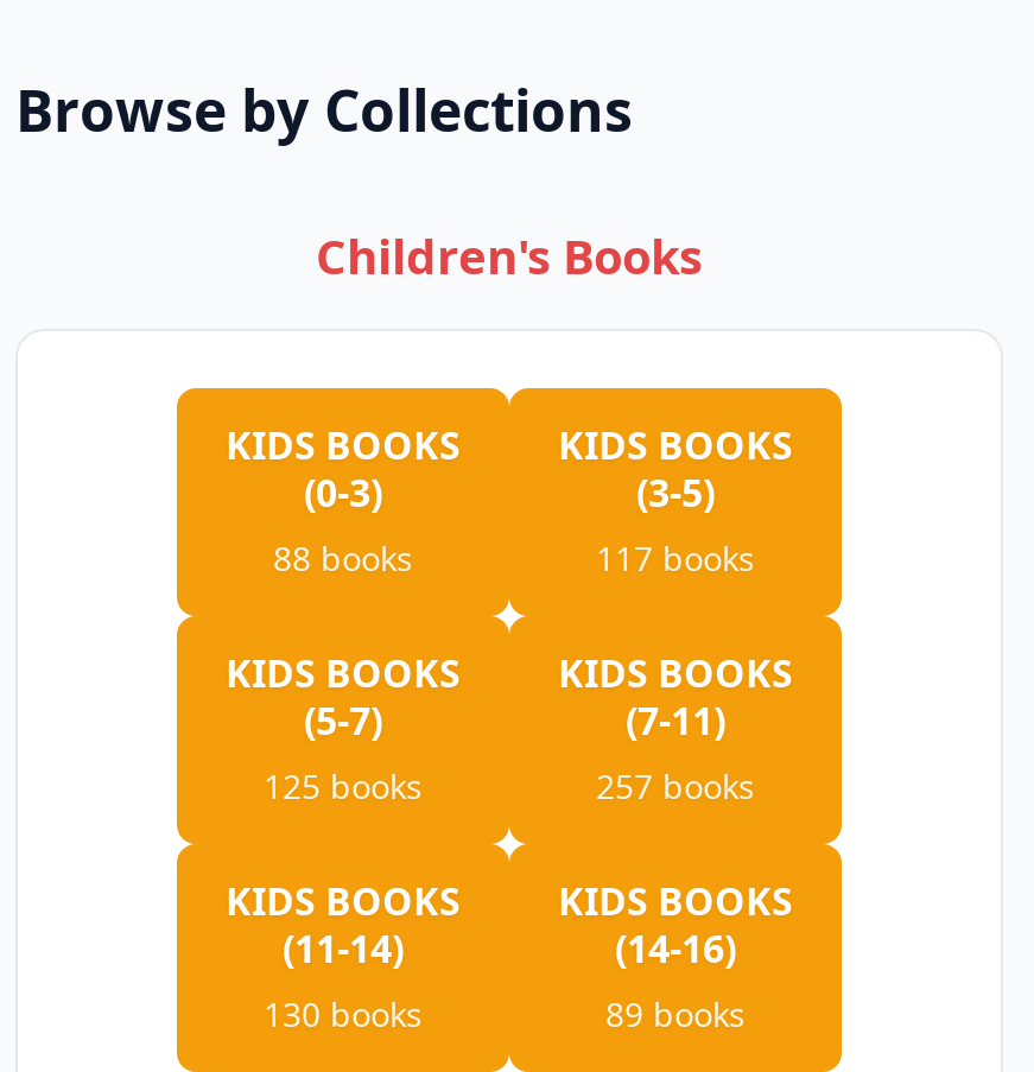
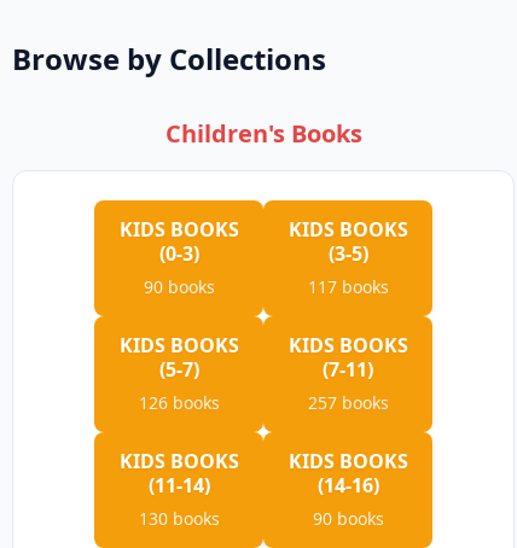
- 88 books
+ 90 books

- 125 books
+ 126 books

- 89 books
+ 90 books
